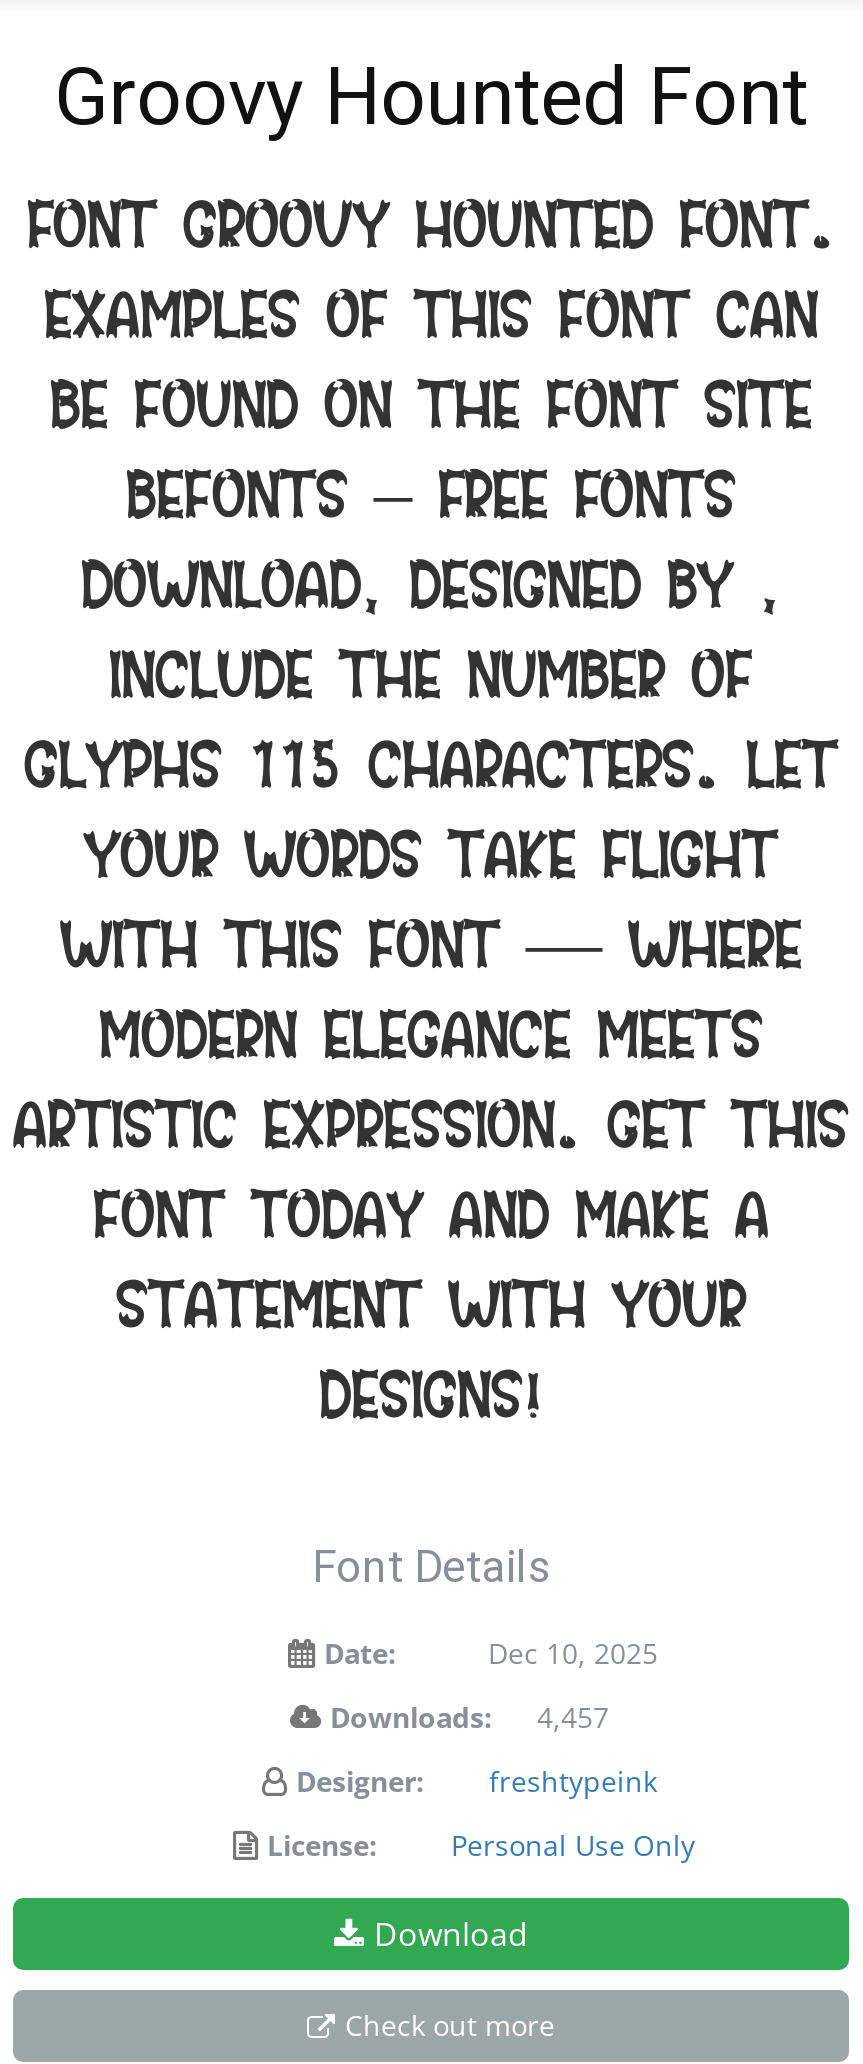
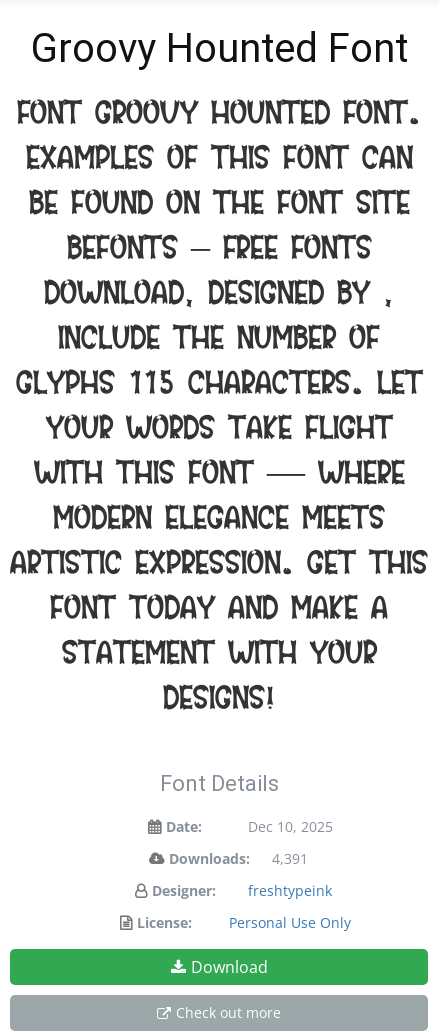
- Downloads: 4,457
+ Downloads: 4,391
